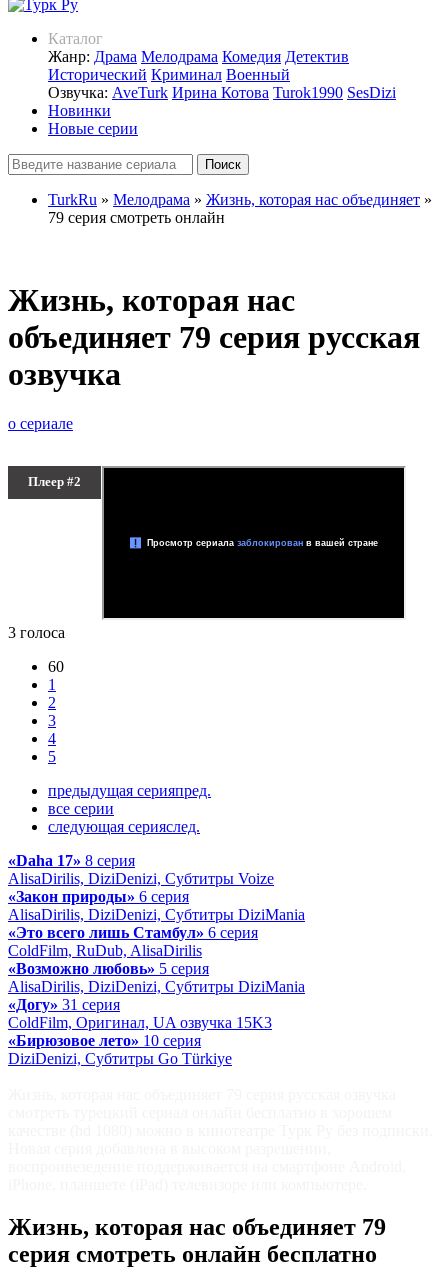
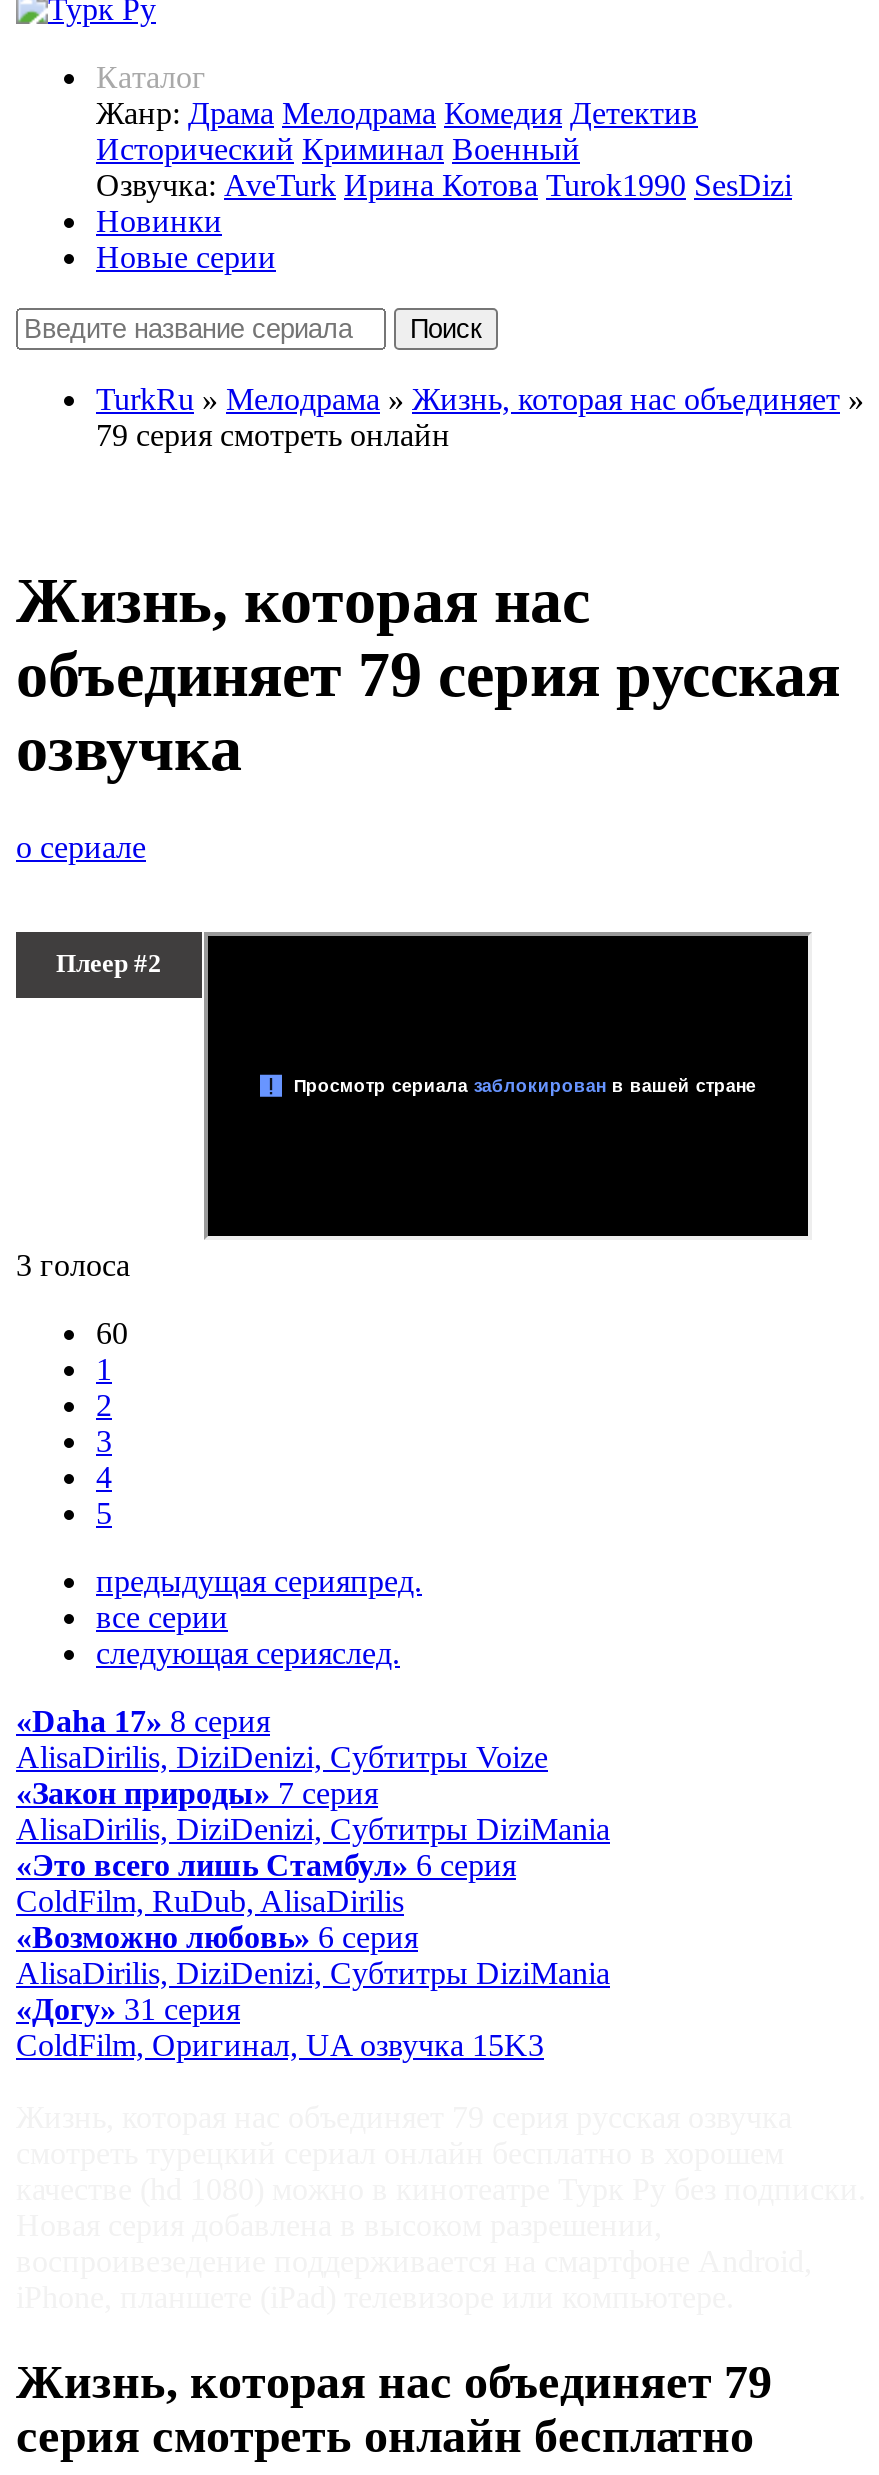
- «Закон природы» 6 серия
+ «Закон природы» 7 серия

- «Возможно любовь» 5 серия
+ «Возможно любовь» 6 серия

- «Бирюзовое лето» 10 серия
- DiziDenizi, Субтитры Go Türkiye
